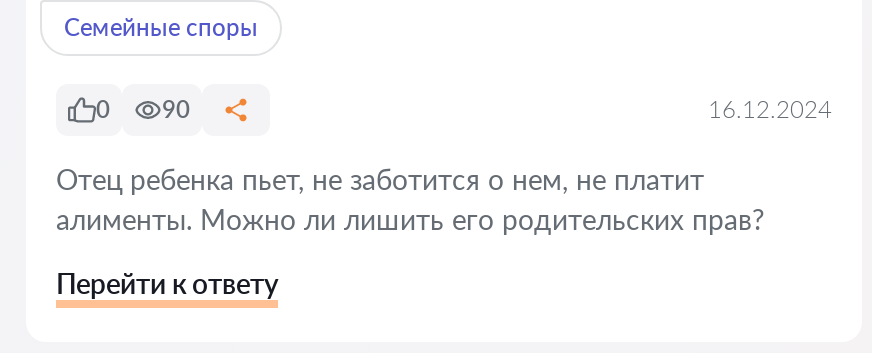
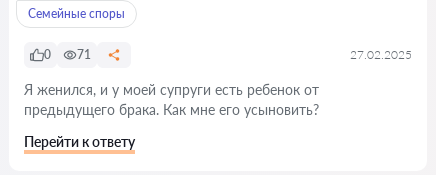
- 90
- 16.12.2024
+ 71
+ 27.02.2025

- Отец ребенка пьет, не заботится о нем, не платит
- алименты. Можно ли лишить его родительских прав?
+ Я женился, и у моей супруги есть ребенок от
+ предыдущего брака. Как мне его усыновить?
